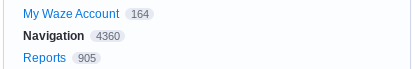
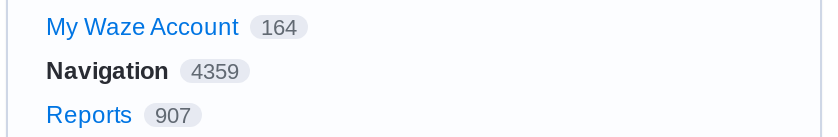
- Navigation 4360
+ Navigation 4359

- Reports 905
+ Reports 907
